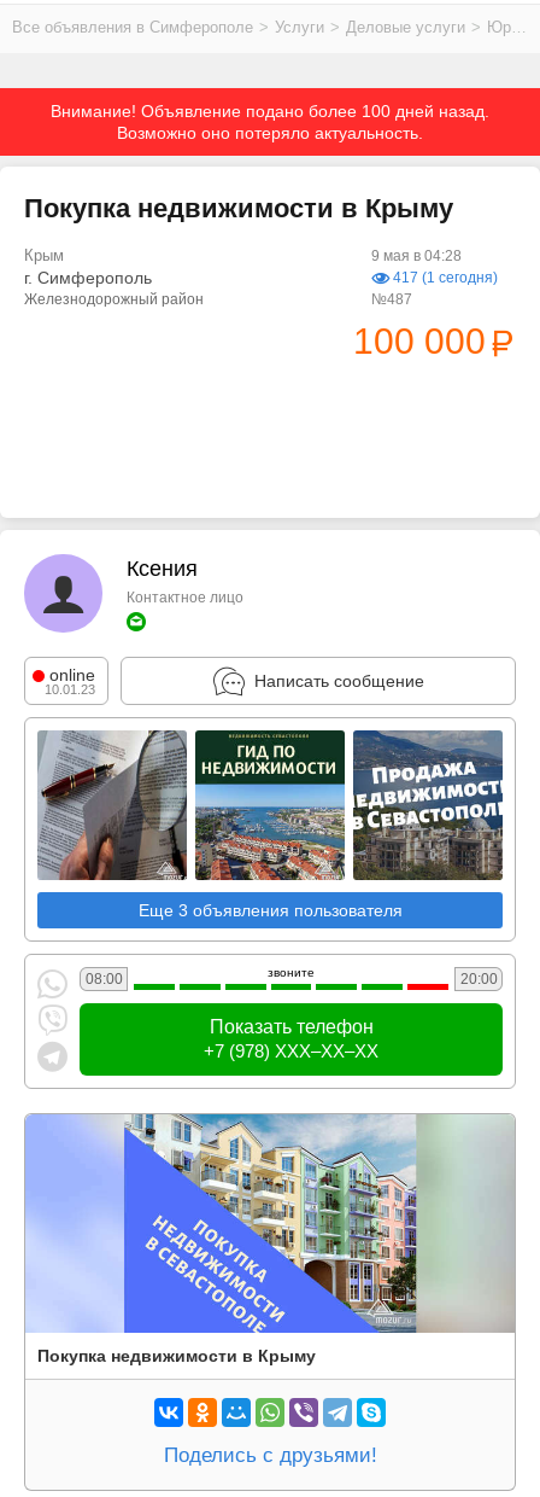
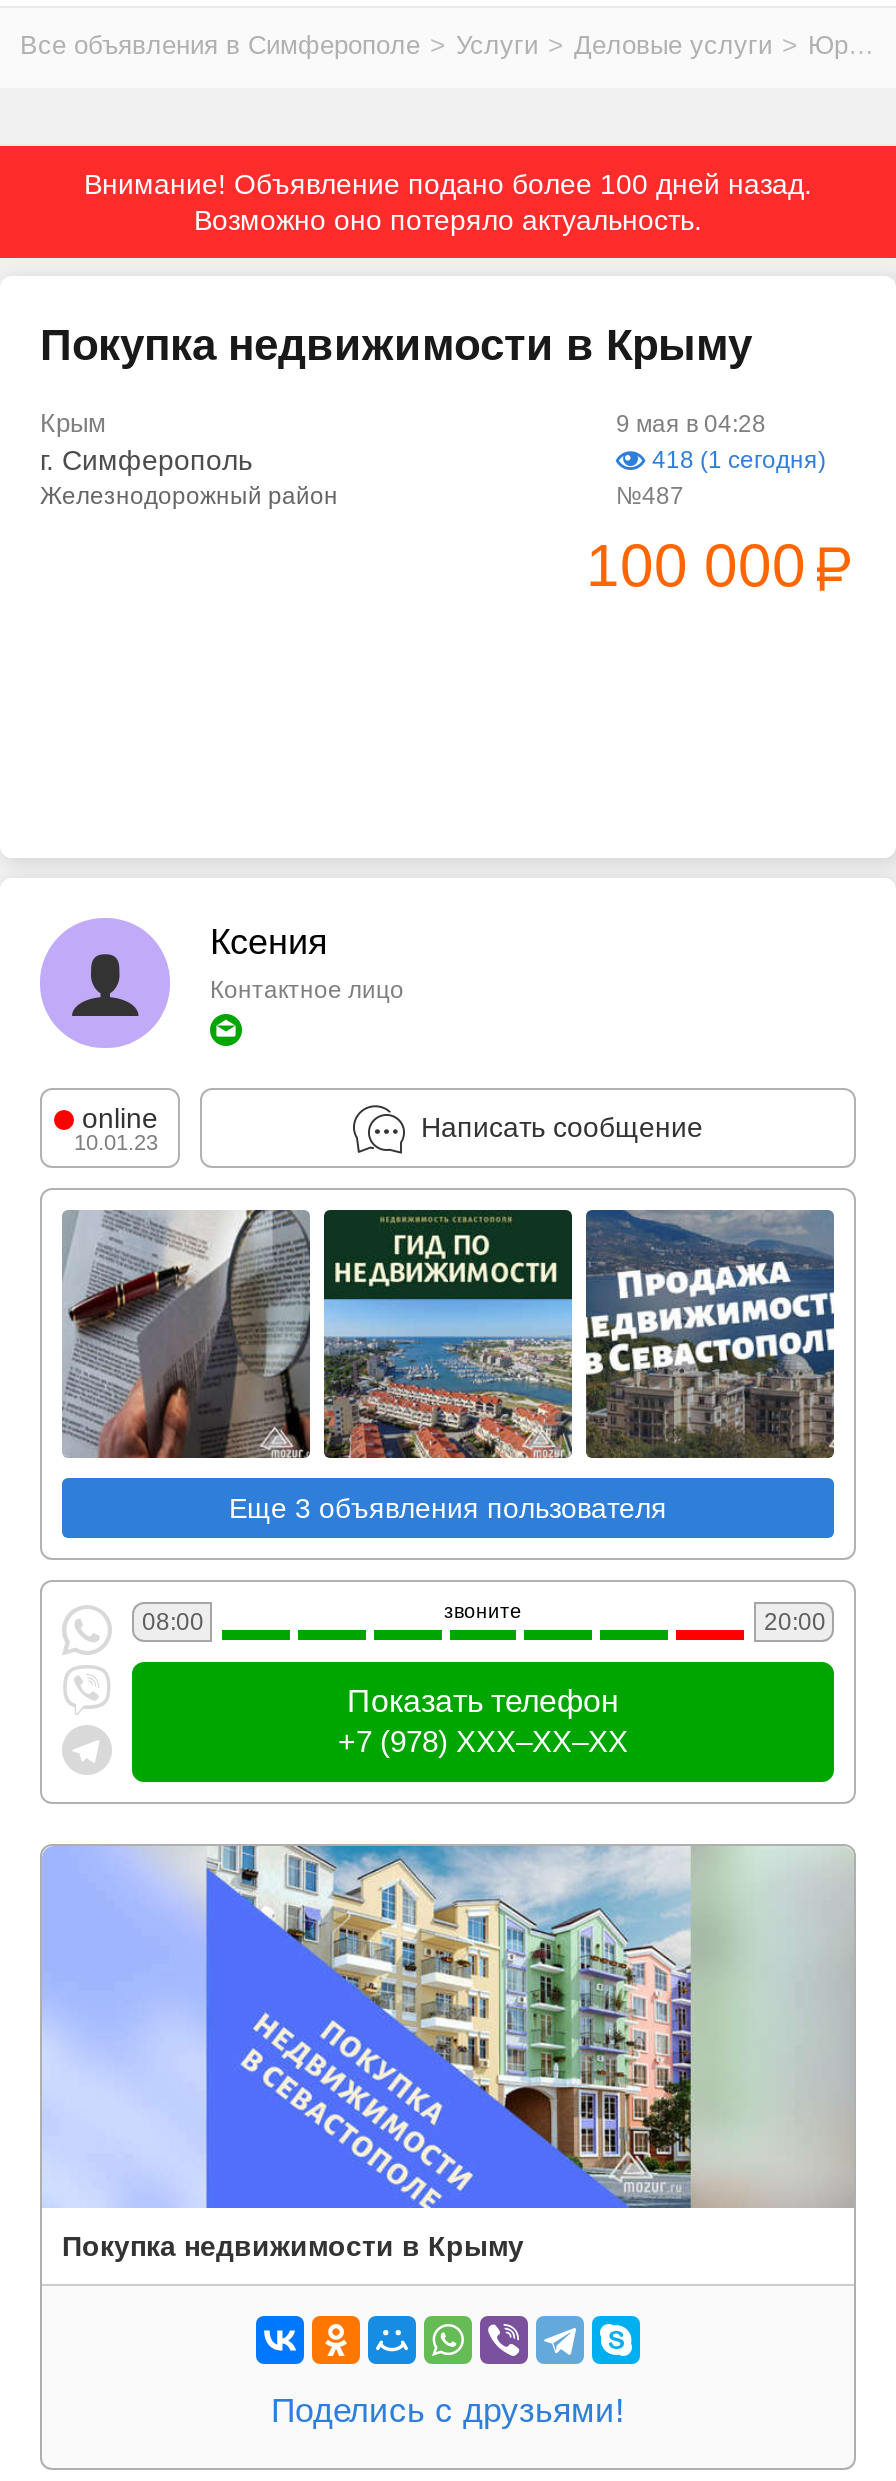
- 417 (1 сегодня)
+ 418 (1 сегодня)
